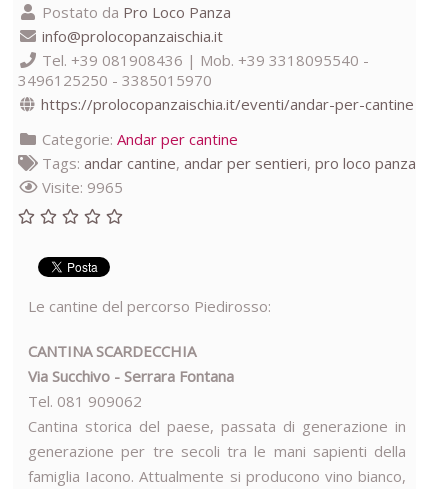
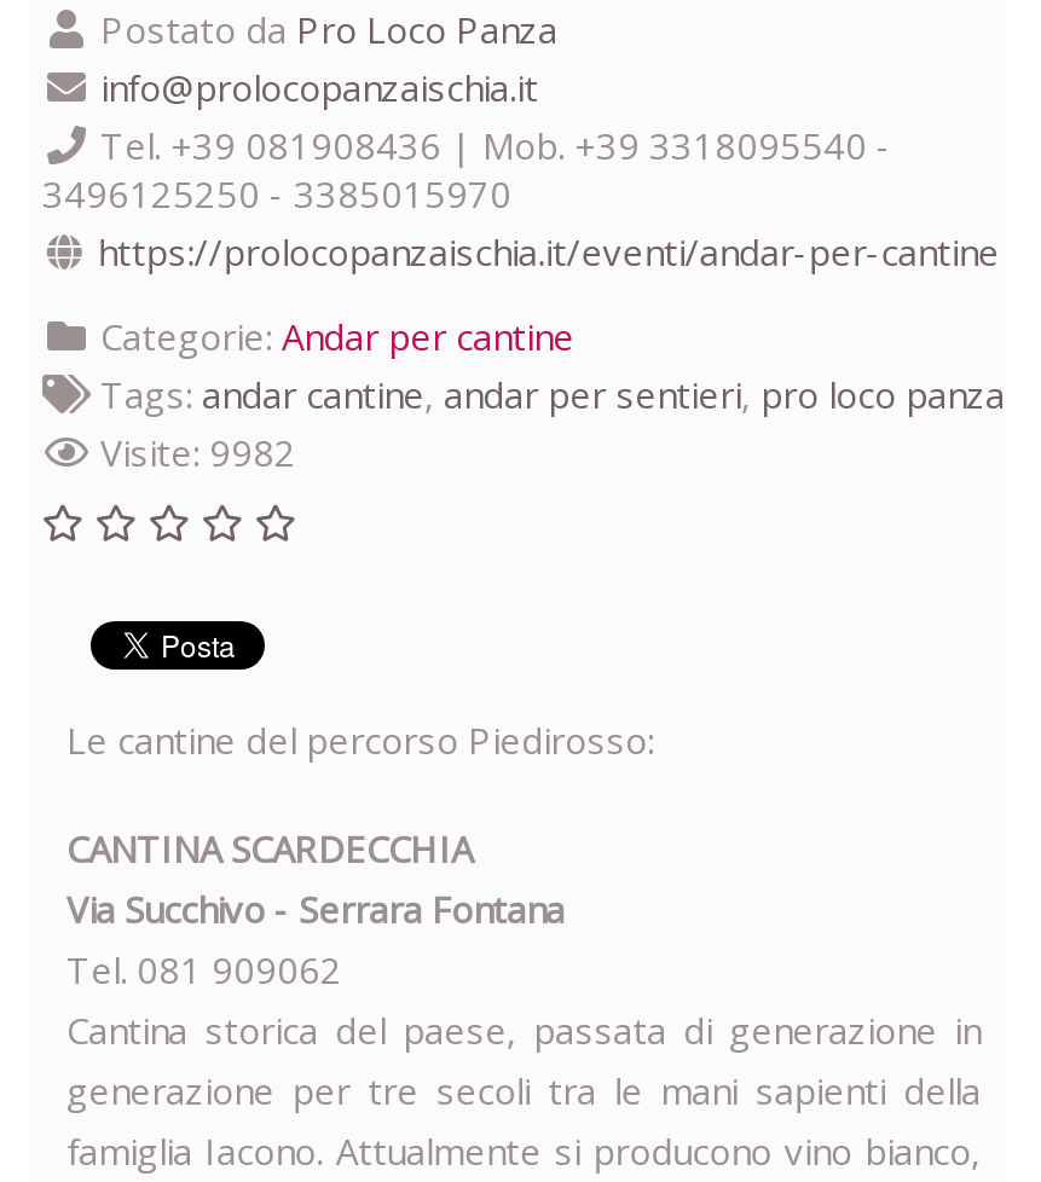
- Visite: 9965
+ Visite: 9982
